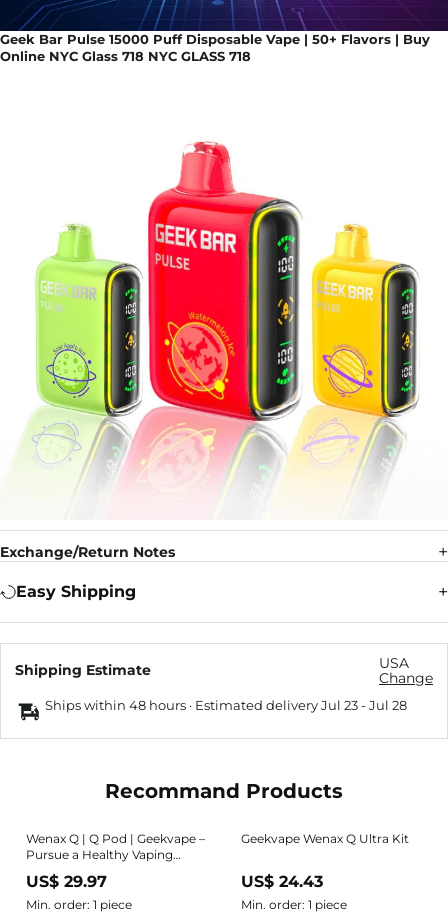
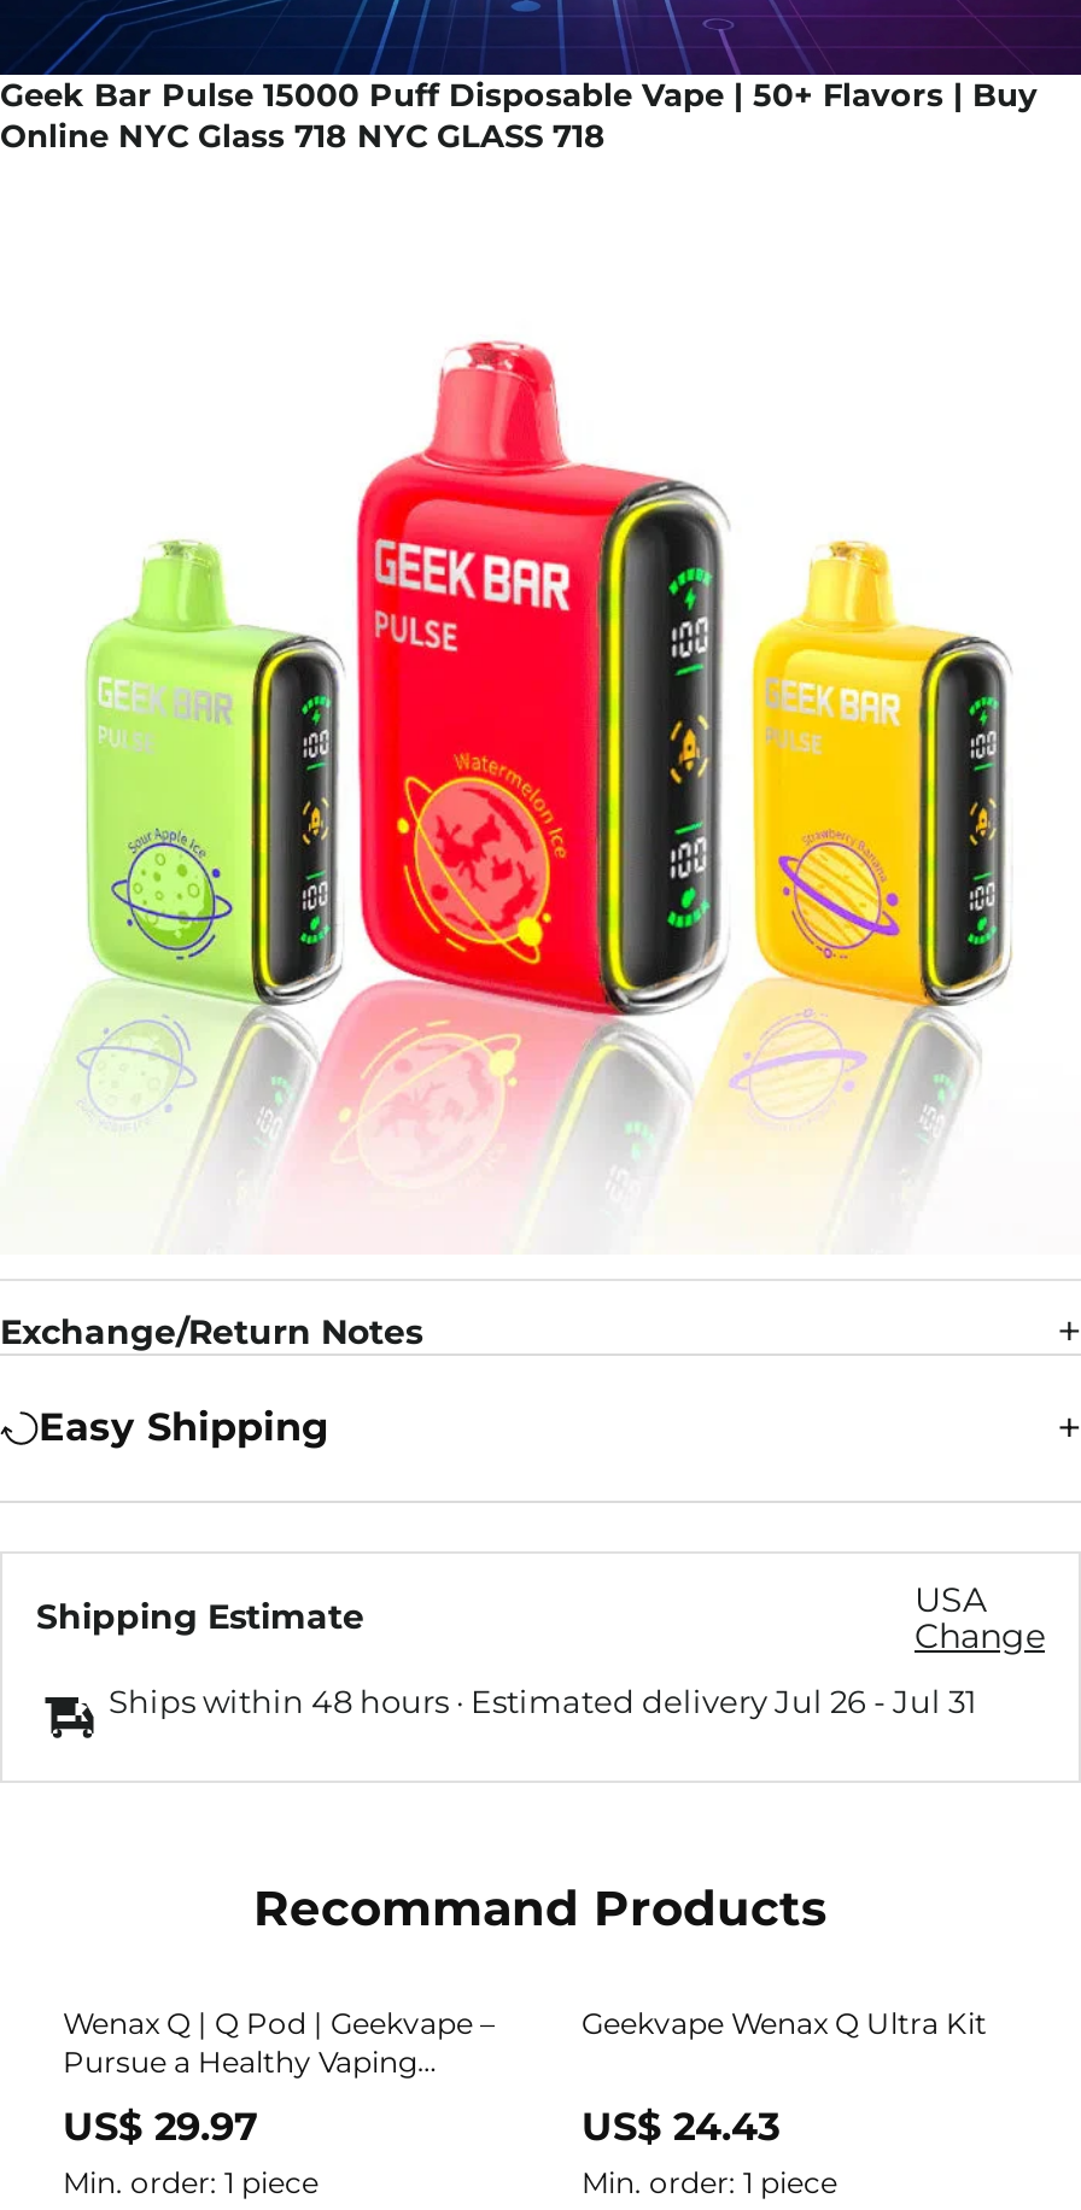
- Ships within 48 hours · Estimated delivery Jul 23 - Jul 28
+ Ships within 48 hours · Estimated delivery Jul 26 - Jul 31
